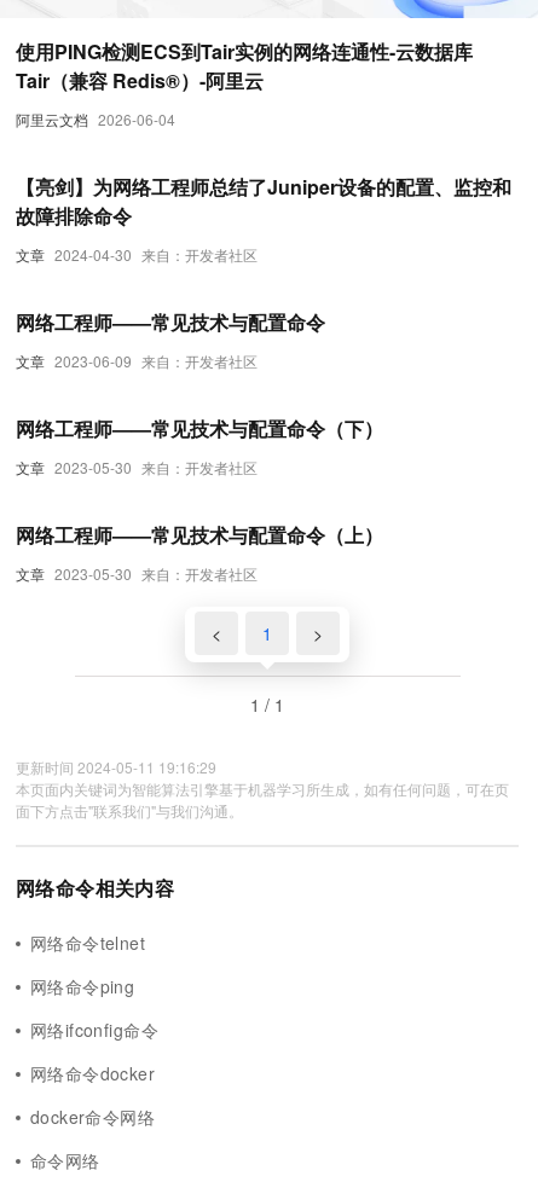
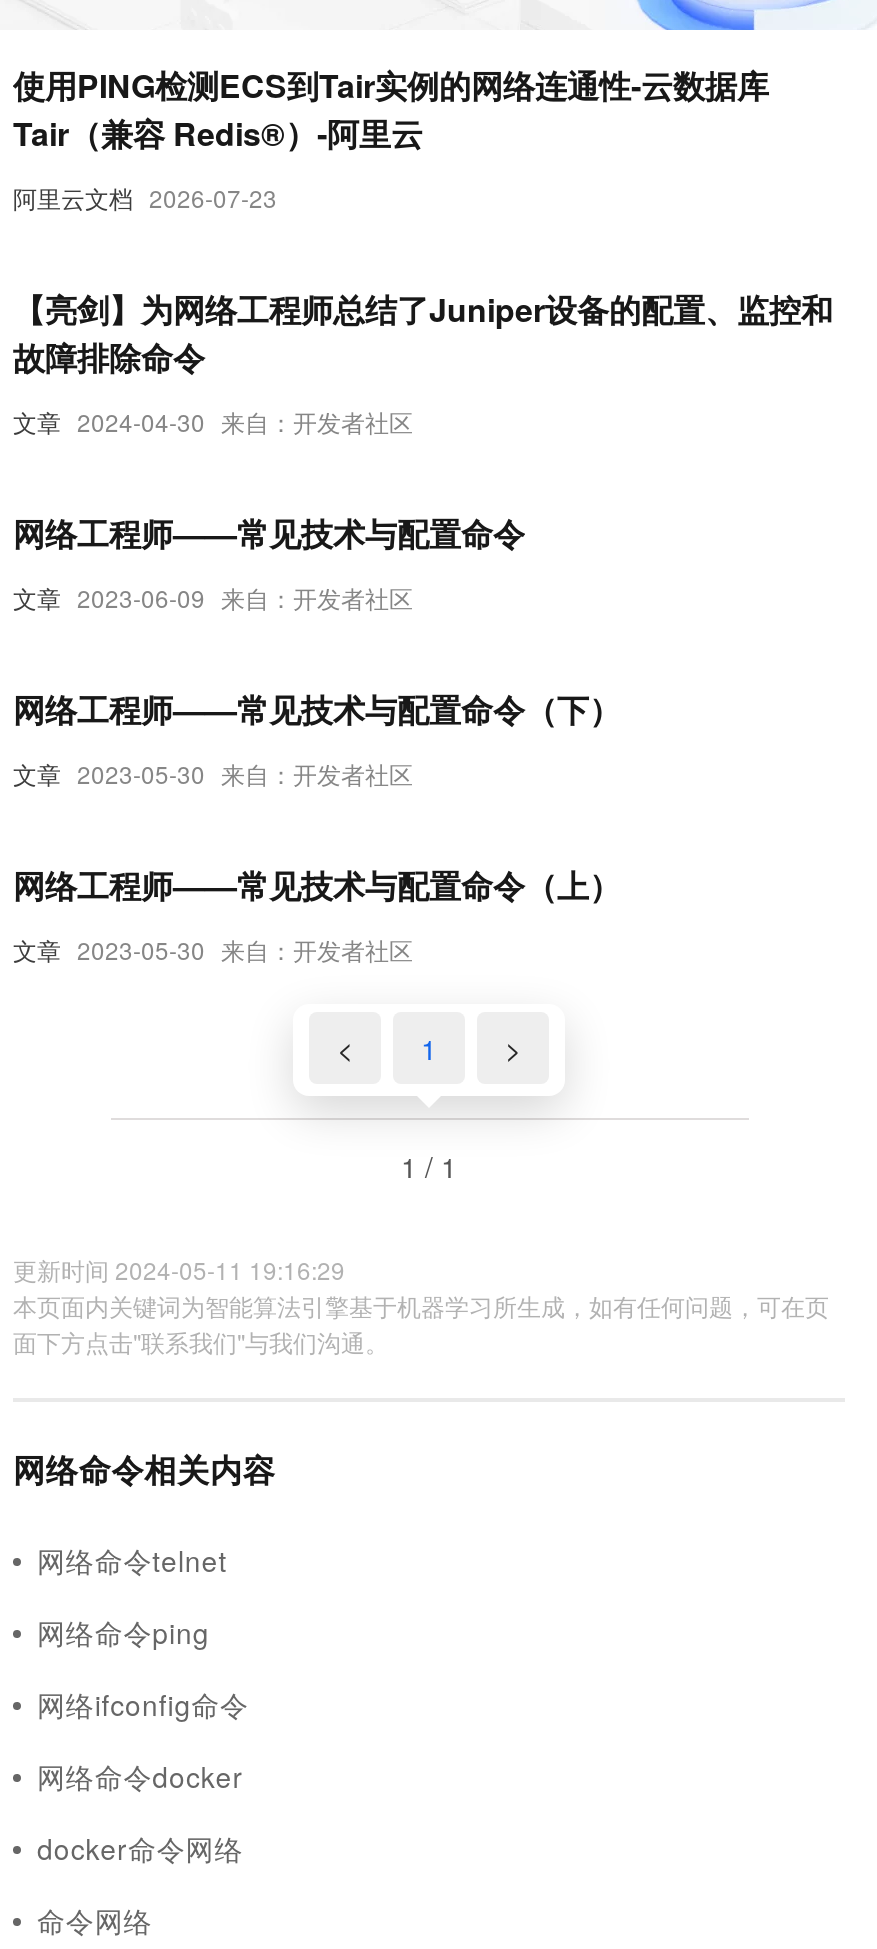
- 阿里云文档 2026-06-04
+ 阿里云文档 2026-07-23
